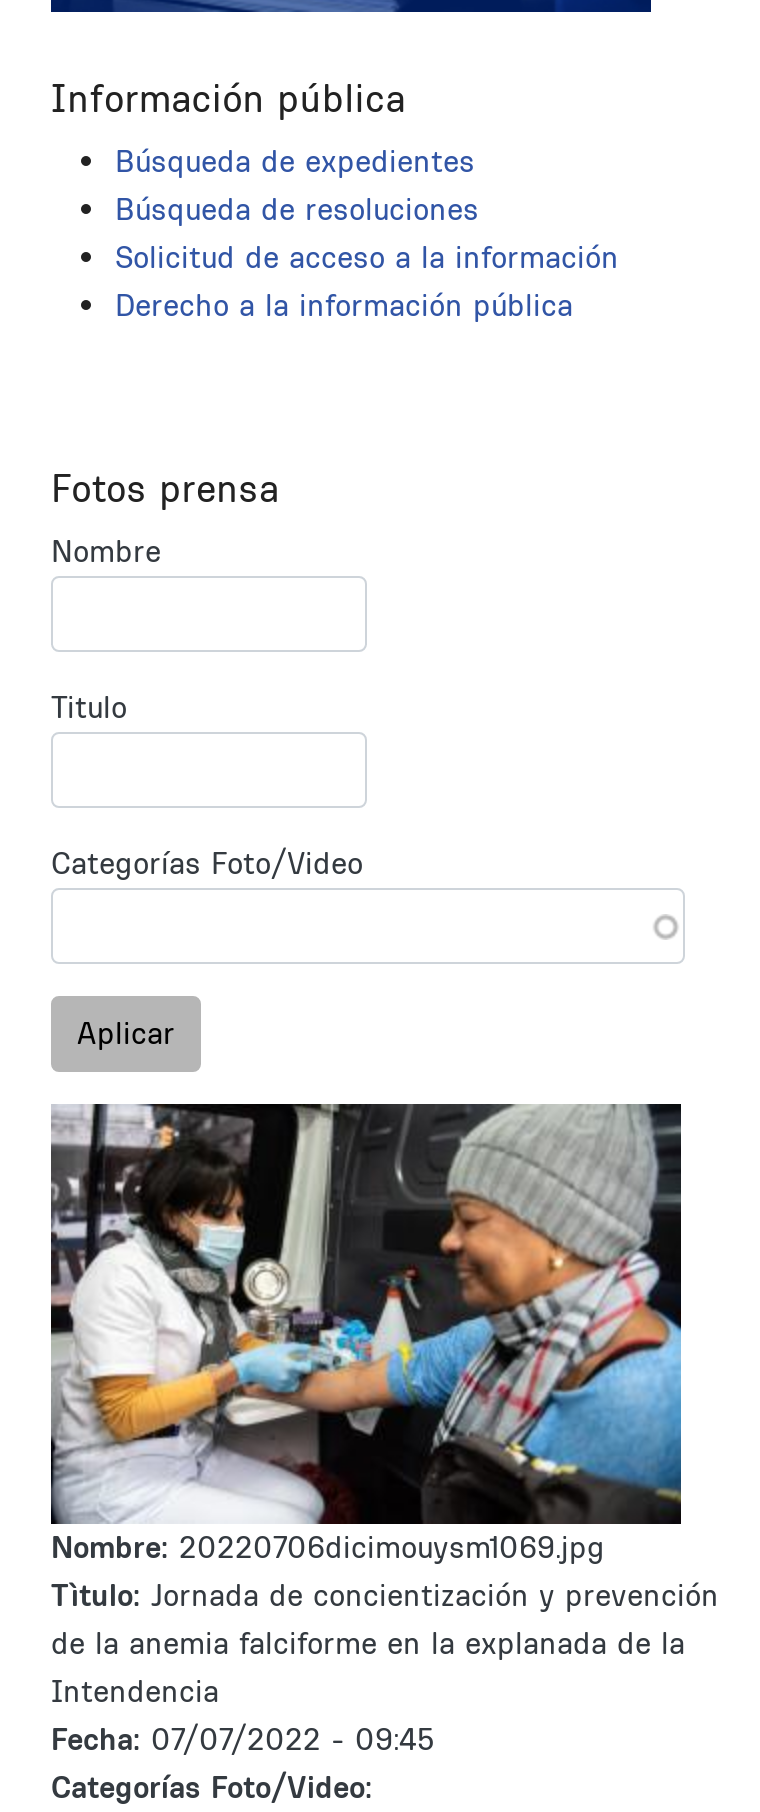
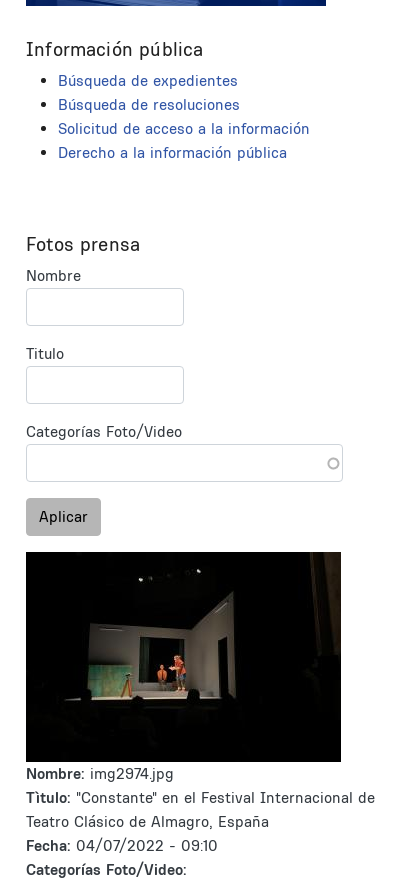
- [image]
- Nombre: 20220706dicimouysm1069.jpg
- Tìtulo: Jornada de concientización y prevención
- de la anemia falciforme en la explanada de la
- Intendencia
- Fecha: 07/07/2022 - 09:45
+ [image]
+ Nombre: img2974.jpg
+ Tìtulo: "Constante" en el Festival Internacional de
+ Teatro Clásico de Almagro, España
+ Fecha: 04/07/2022 - 09:10
